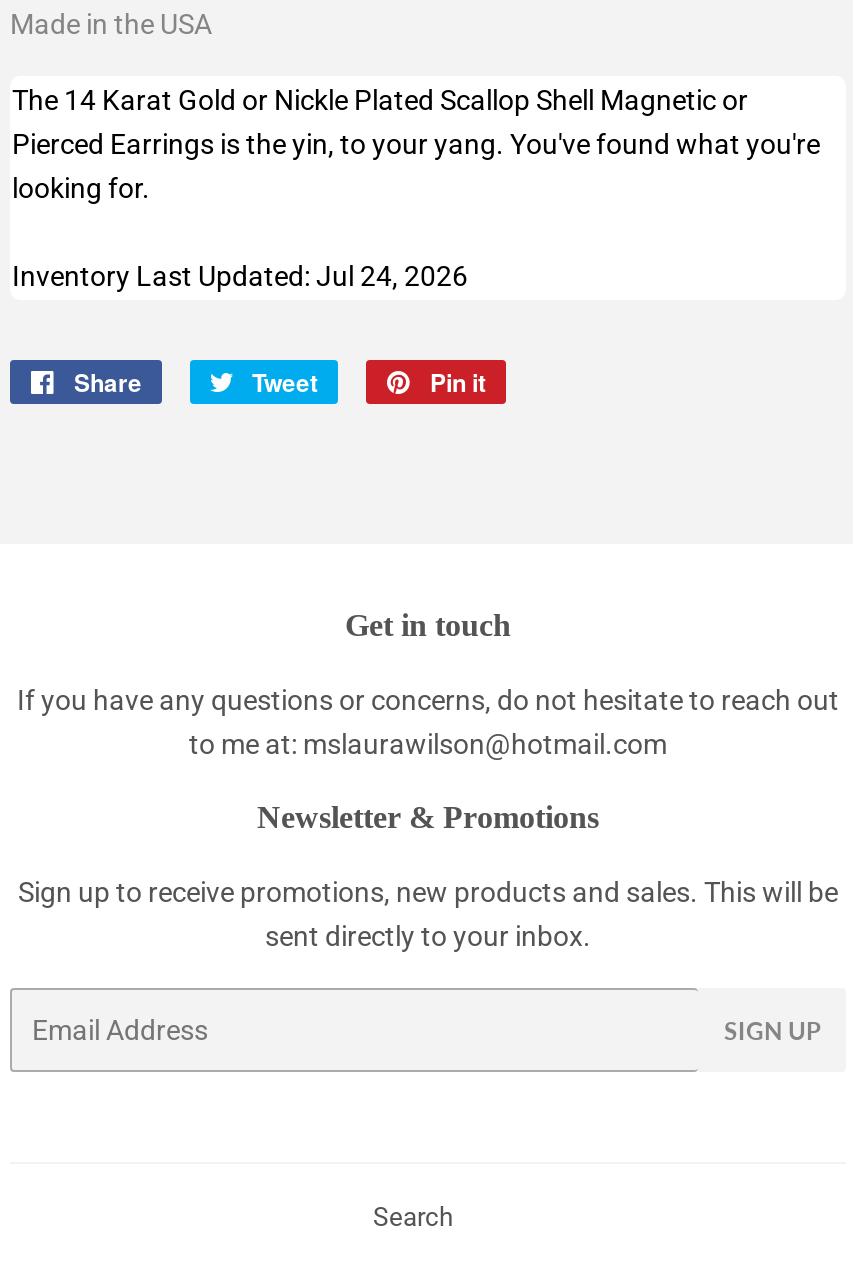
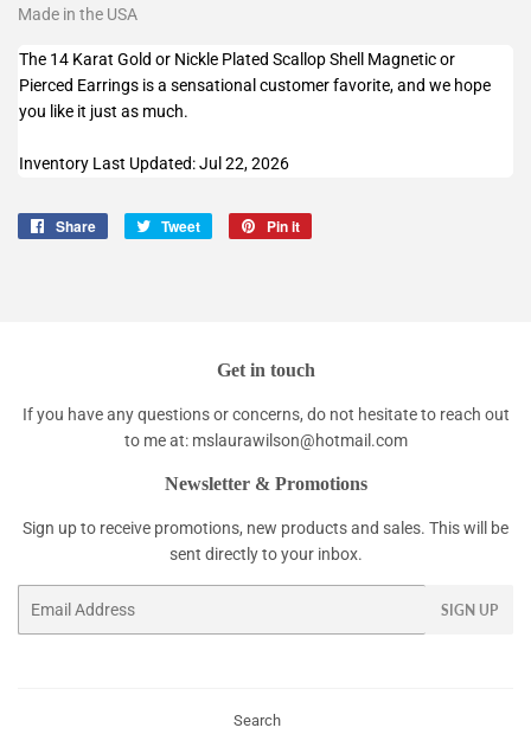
- Pierced Earrings is the yin, to your yang. You've found what you're
- looking for.
+ Pierced Earrings is a sensational customer favorite, and we hope
+ you like it just as much.

- Inventory Last Updated: Jul 24, 2026
+ Inventory Last Updated: Jul 22, 2026
